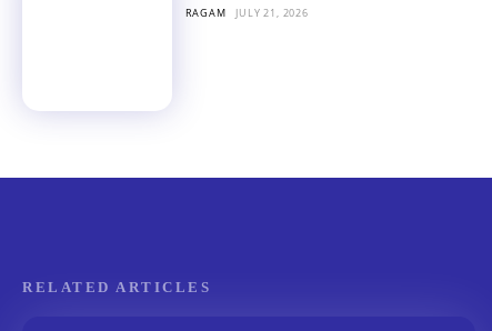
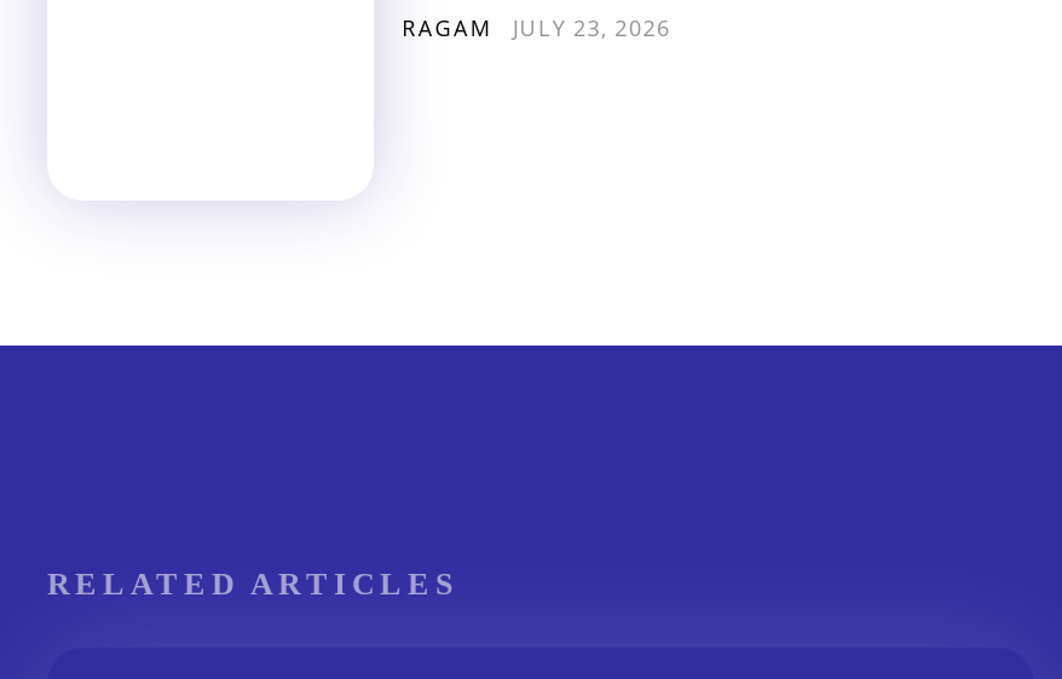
- RAGAM JULY 21, 2026
+ RAGAM JULY 23, 2026
